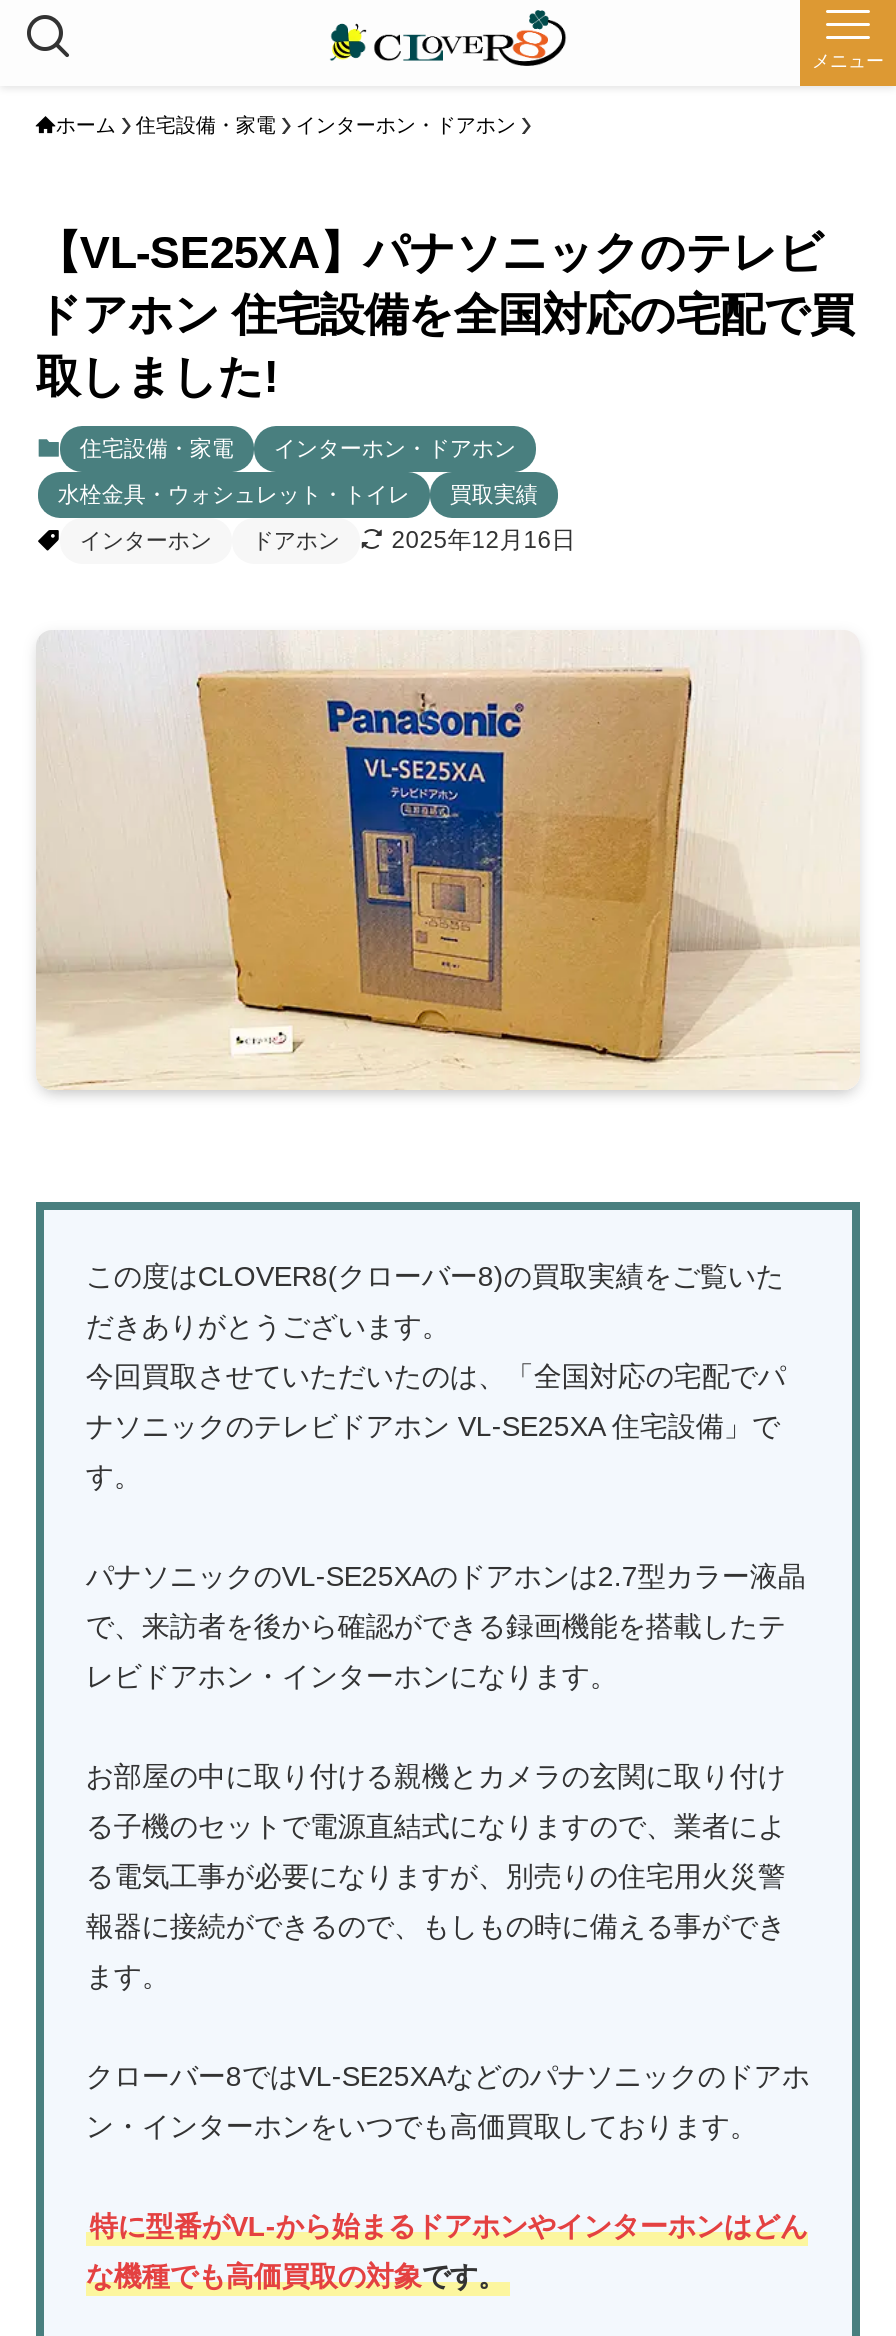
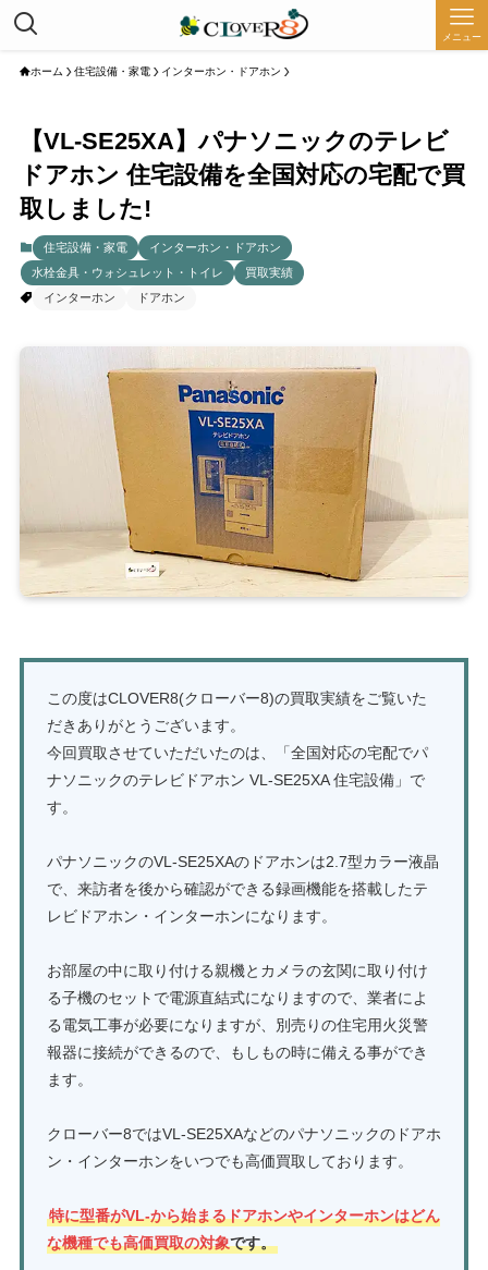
- 2025年12月16日
